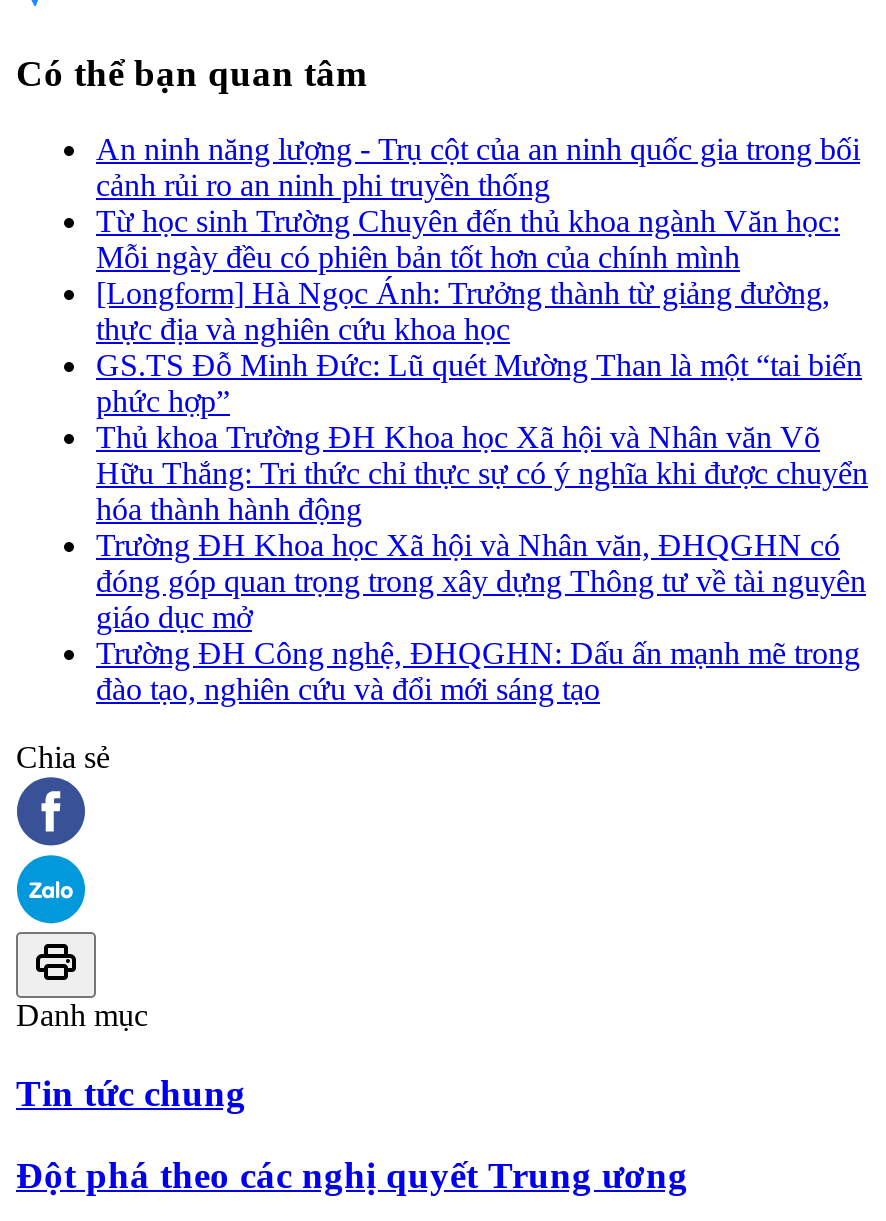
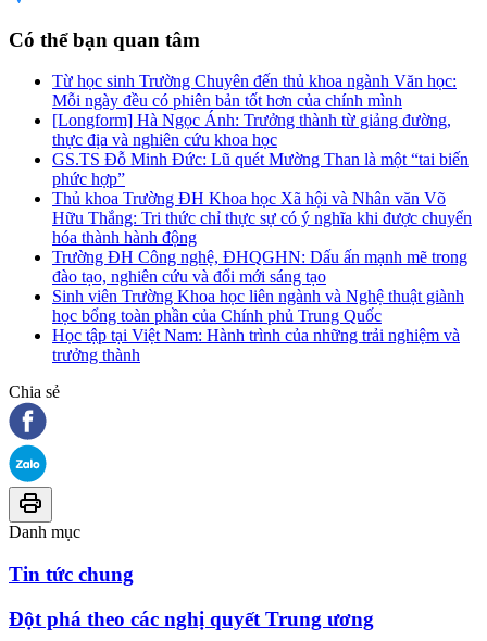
- An ninh năng lượng - Trụ cột của an ninh quốc gia trong bối
- cảnh rủi ro an ninh phi truyền thống

moved up: Từ học sinh Trường Chuyên đến thủ khoa ngành Văn học: | Mỗi ngày đều có phiên bản tốt hơn của chính mình | [Longform] Hà Ngọc Ánh: Trưởng thành từ giảng đường, | ... | Hữu Thắng: Tri thức chỉ thực sự có ý nghĩa khi được chuyển | hóa thành hành động

- Trường ĐH Khoa học Xã hội và Nhân văn, ĐHQGHN có
- đóng góp quan trọng trong xây dựng Thông tư về tài nguyên
- giáo dục mở

moved up: Trường ĐH Công nghệ, ĐHQGHN: Dấu ấn mạnh mẽ trong | đào tạo, nghiên cứu và đổi mới sáng tạo

+ Sinh viên Trường Khoa học liên ngành và Nghệ thuật giành
+ học bổng toàn phần của Chính phủ Trung Quốc
+ Học tập tại Việt Nam: Hành trình của những trải nghiệm và
+ trưởng thành
